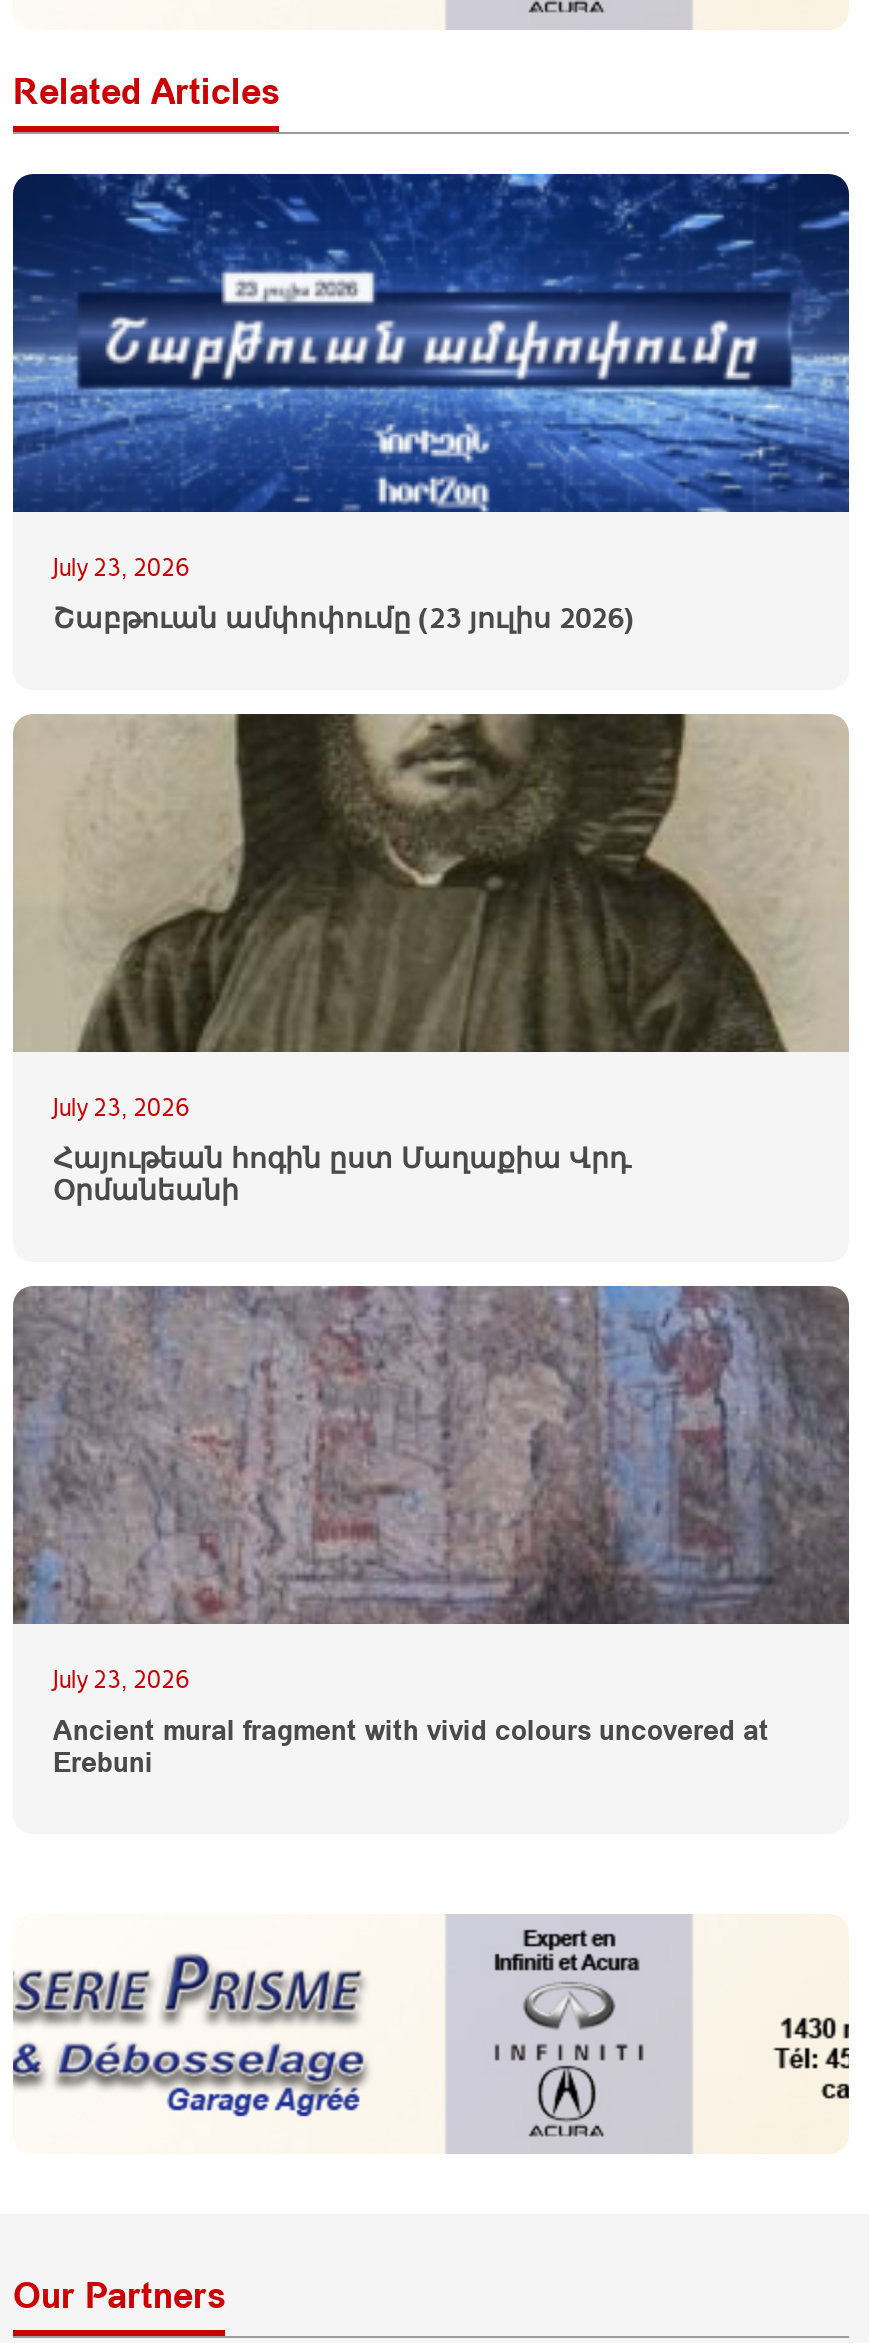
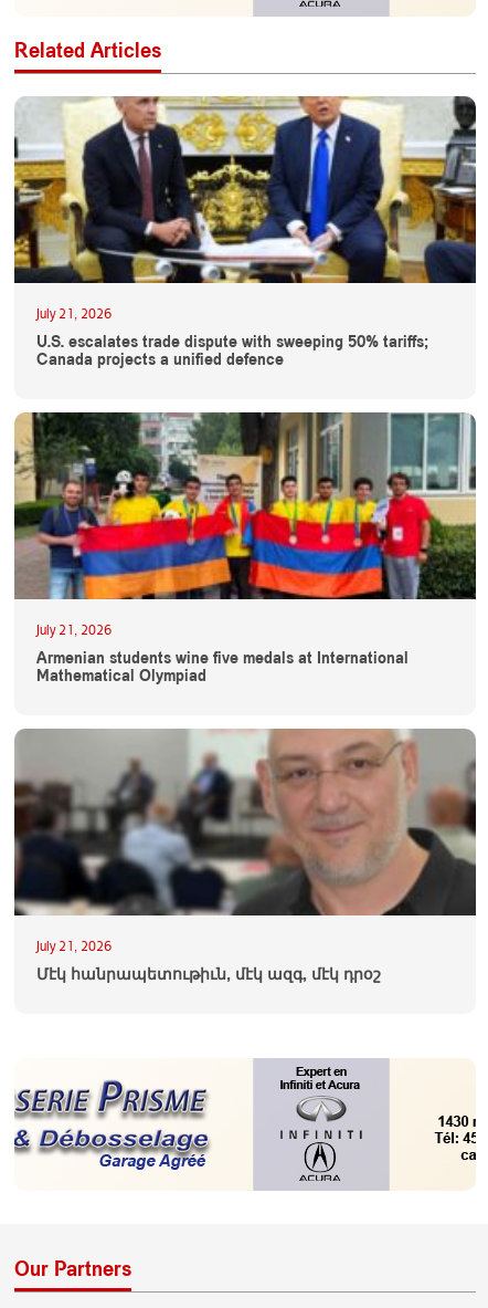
- [image]
- July 23, 2026
+ [image]
+ July 21, 2026

- Շաբթուան ամփոփումը (23 յուլիս 2026)
+ U.S. escalates trade dispute with sweeping 50% tariffs;
+ Canada projects a unified defence

- [image]
- July 23, 2026
+ [image]
+ July 21, 2026

- Հայութեան հոգին ըստ Մաղաքիա Վրդ.
- Օրմանեանի
+ Armenian students wine five medals at International
+ Mathematical Olympiad

- [image]
- July 23, 2026
+ [image]
+ July 21, 2026

- Ancient mural fragment with vivid colours uncovered at
- Erebuni
+ Մէկ հանրապետութիւն, մէկ ազգ, մէկ դրօշ
